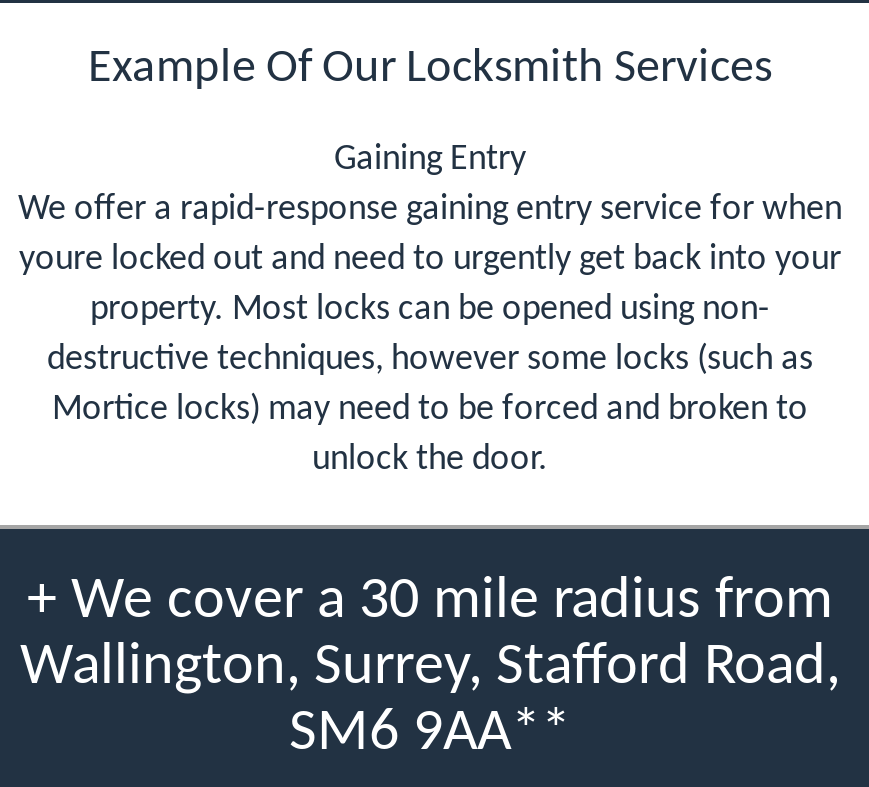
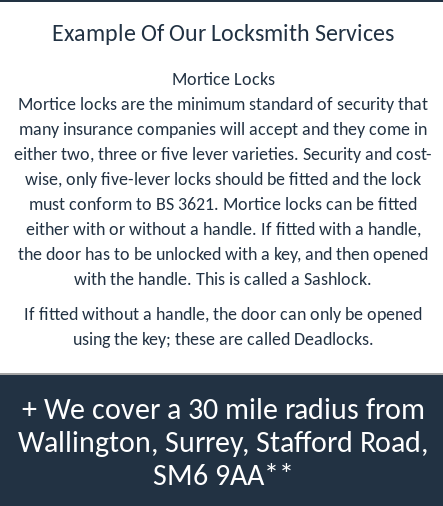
- Gaining Entry
- We offer a rapid-response gaining entry service for when
- youre locked out and need to urgently get back into your
- property. Most locks can be opened using non-
- destructive techniques, however some locks (such as
- Mortice locks) may need to be forced and broken to
- unlock the door.
+ Mortice Locks
+ Mortice locks are the minimum standard of security that
+ many insurance companies will accept and they come in
+ either two, three or five lever varieties. Security and cost-
+ wise, only five-lever locks should be fitted and the lock
+ must conform to BS 3621. Mortice locks can be fitted
+ either with or without a handle. If fitted with a handle,
+ the door has to be unlocked with a key, and then opened
+ with the handle. This is called a Sashlock.
+ If fitted without a handle, the door can only be opened
+ using the key; these are called Deadlocks.
